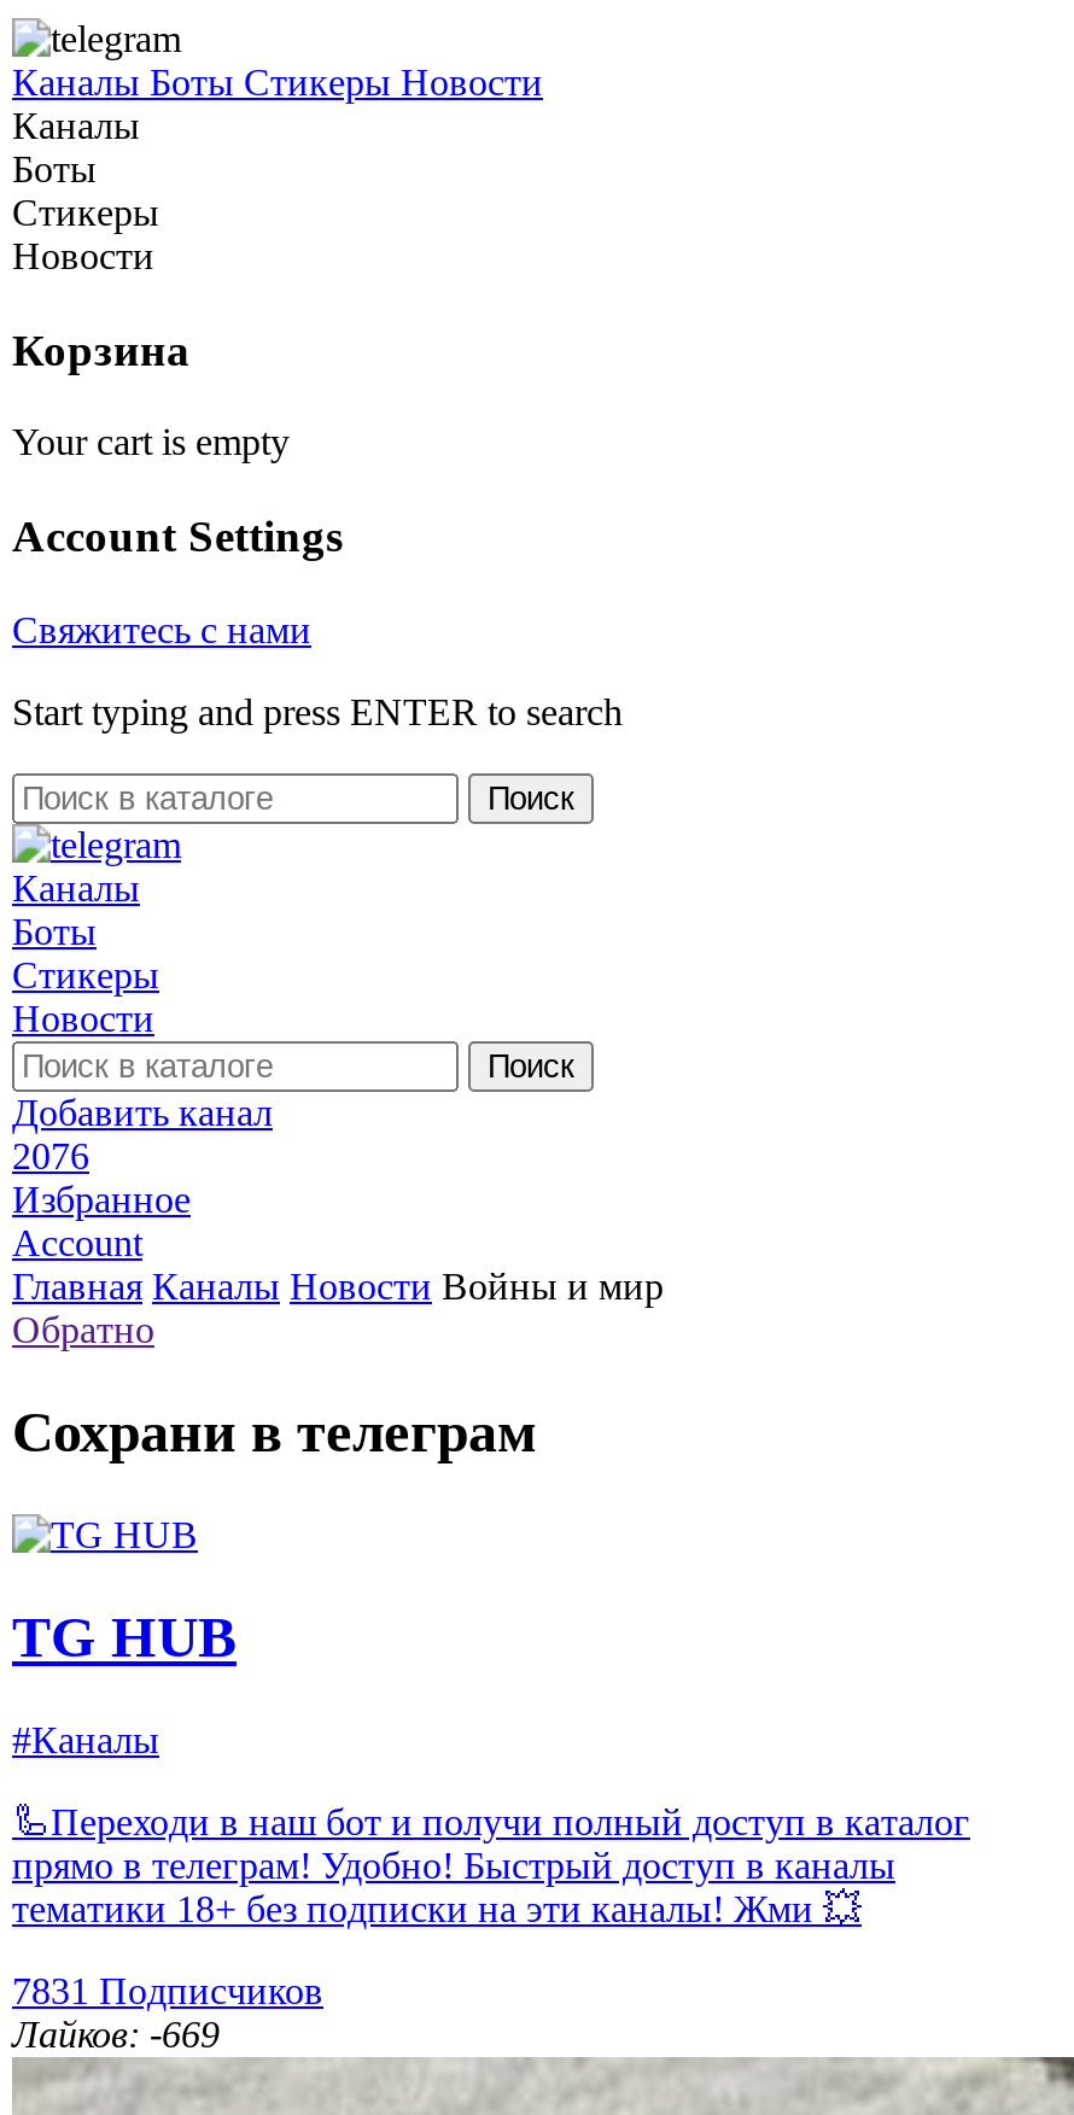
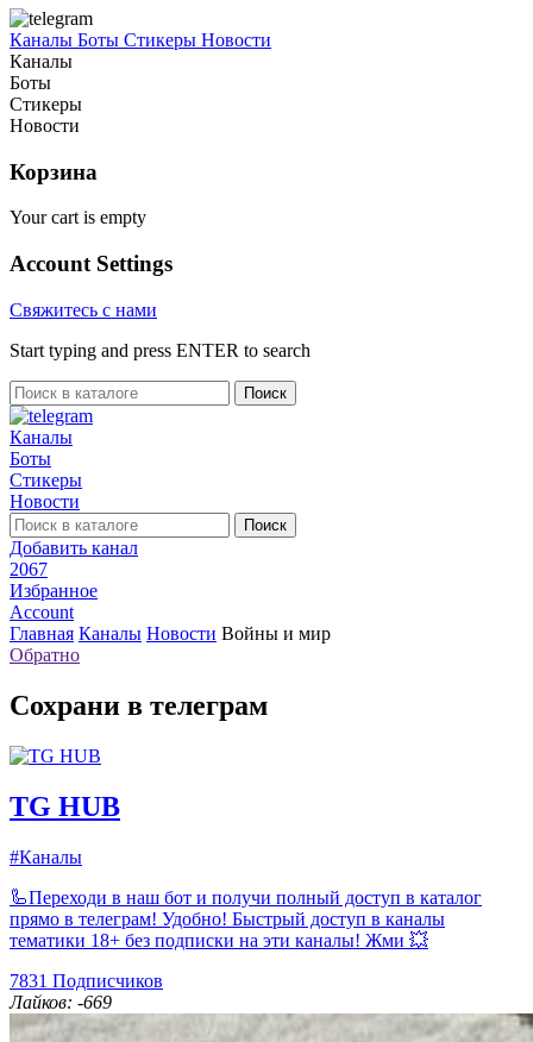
- 2076
+ 2067
